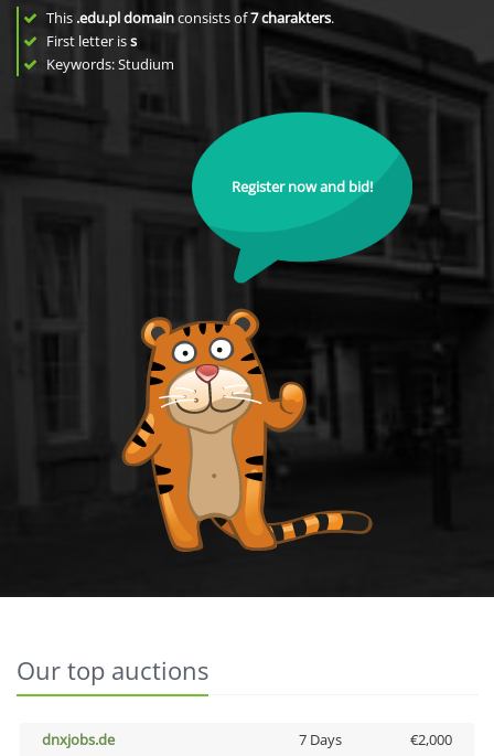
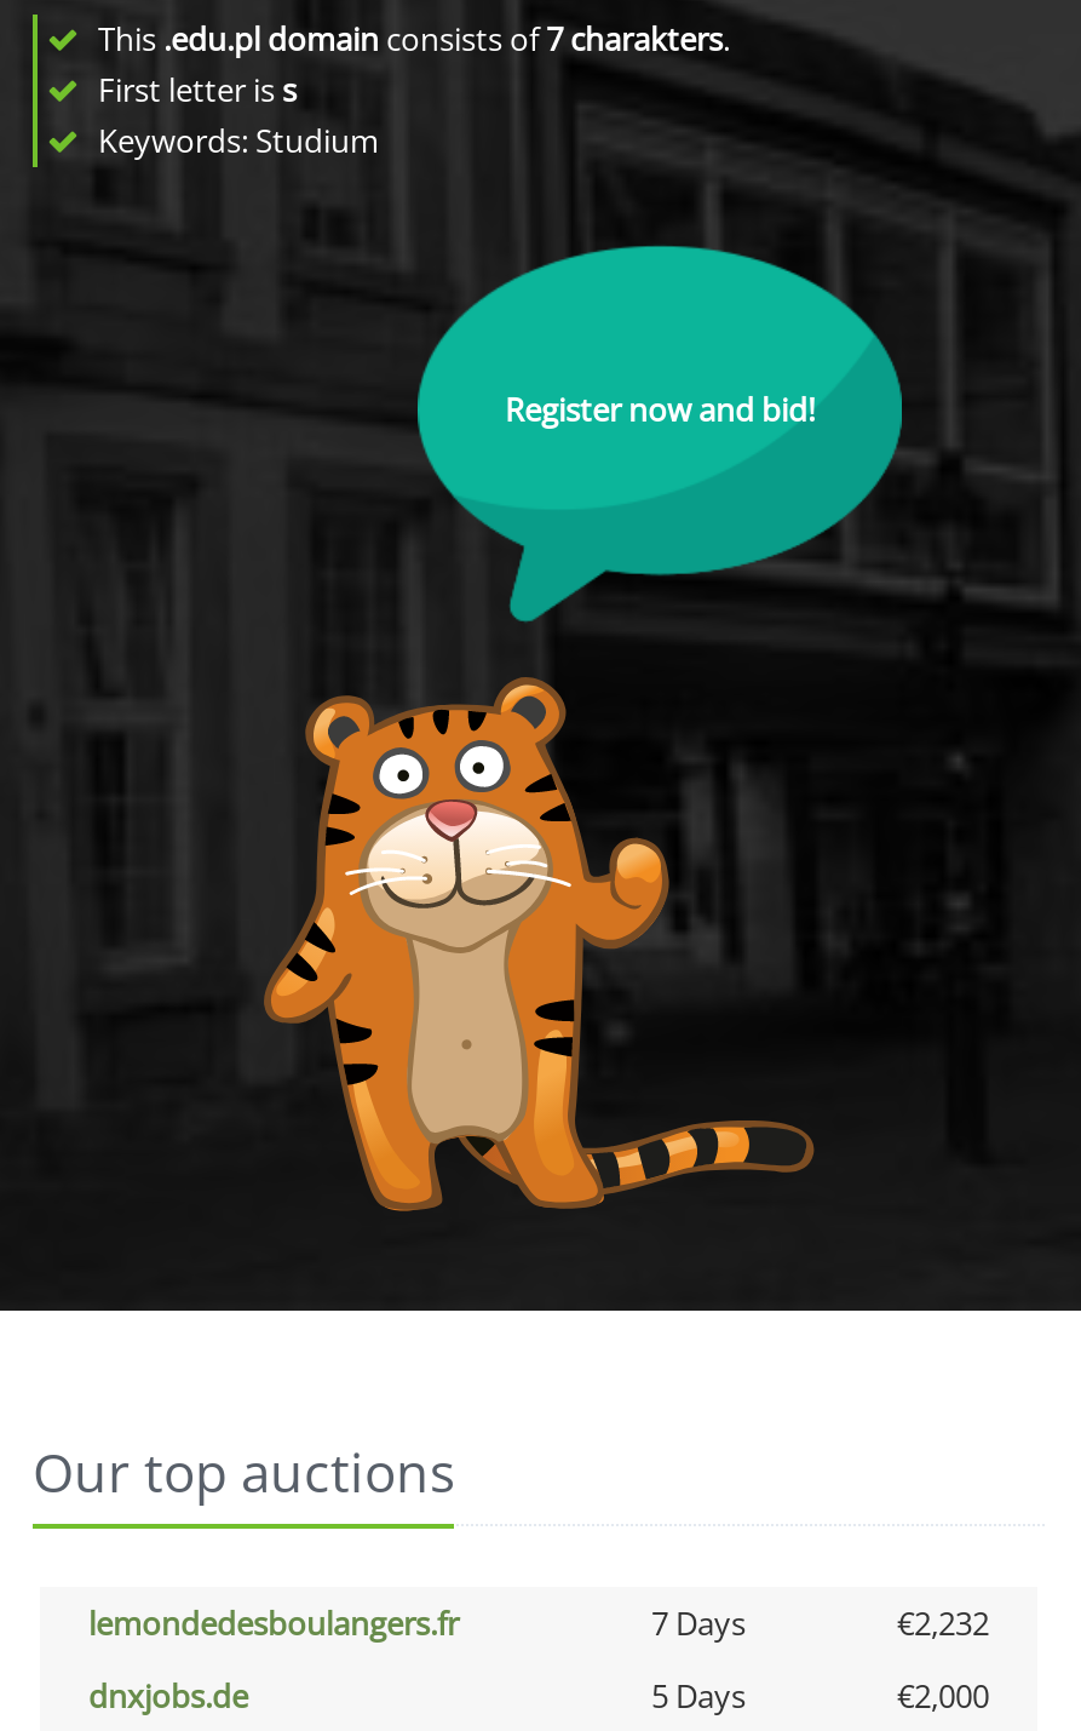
+ lemondedesboulangers.fr
+ 7 Days
+ €2,232

- 7 Days
+ 5 Days
